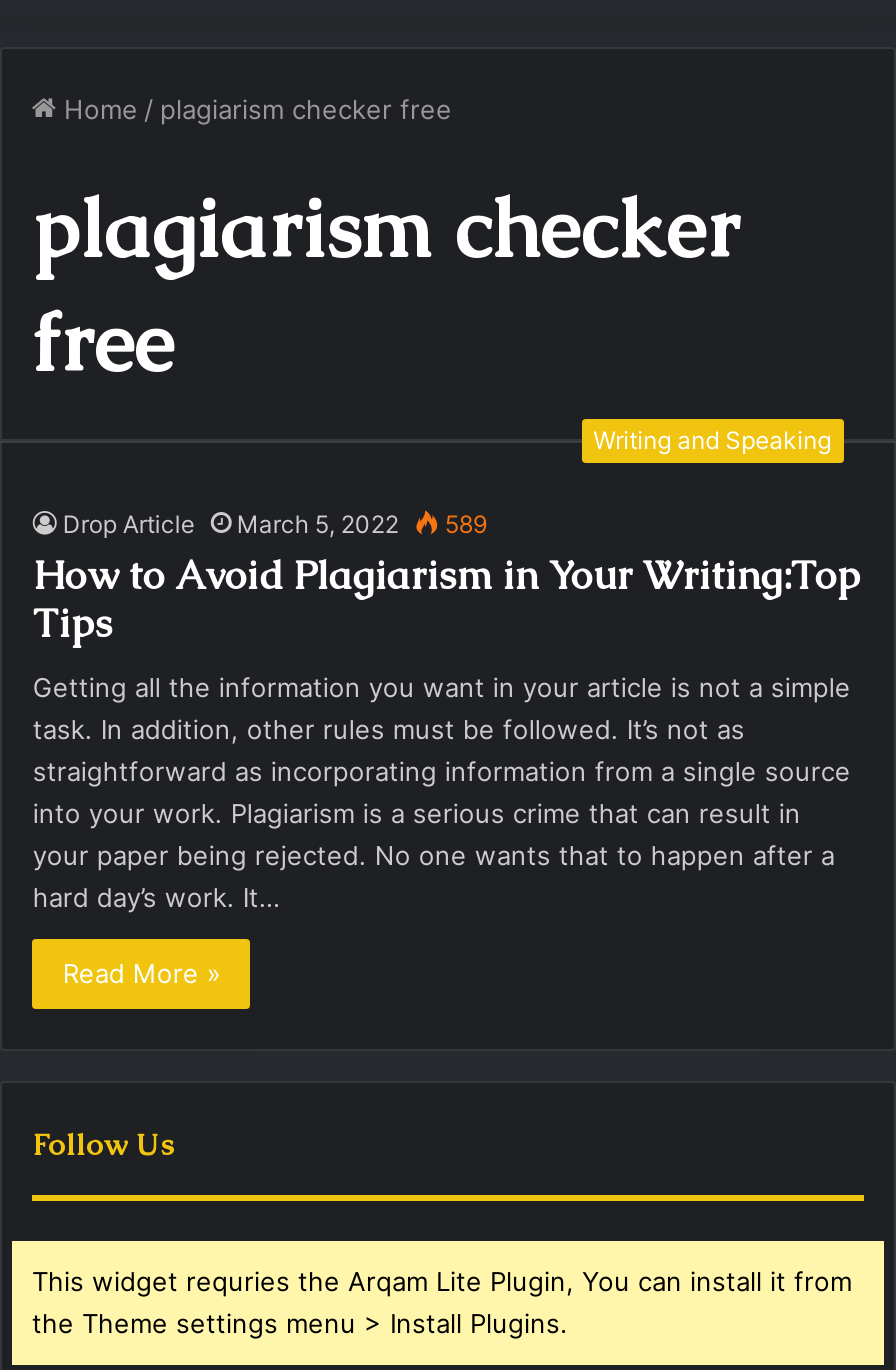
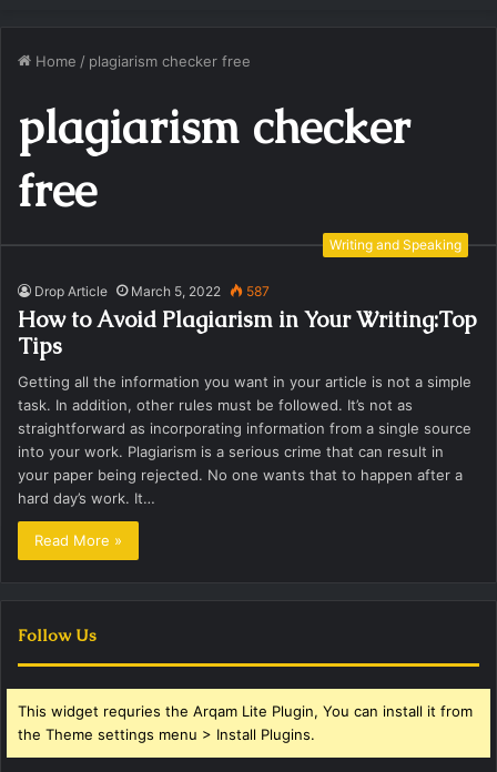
- Drop Article March 5, 2022 589
+ Drop Article March 5, 2022 587
